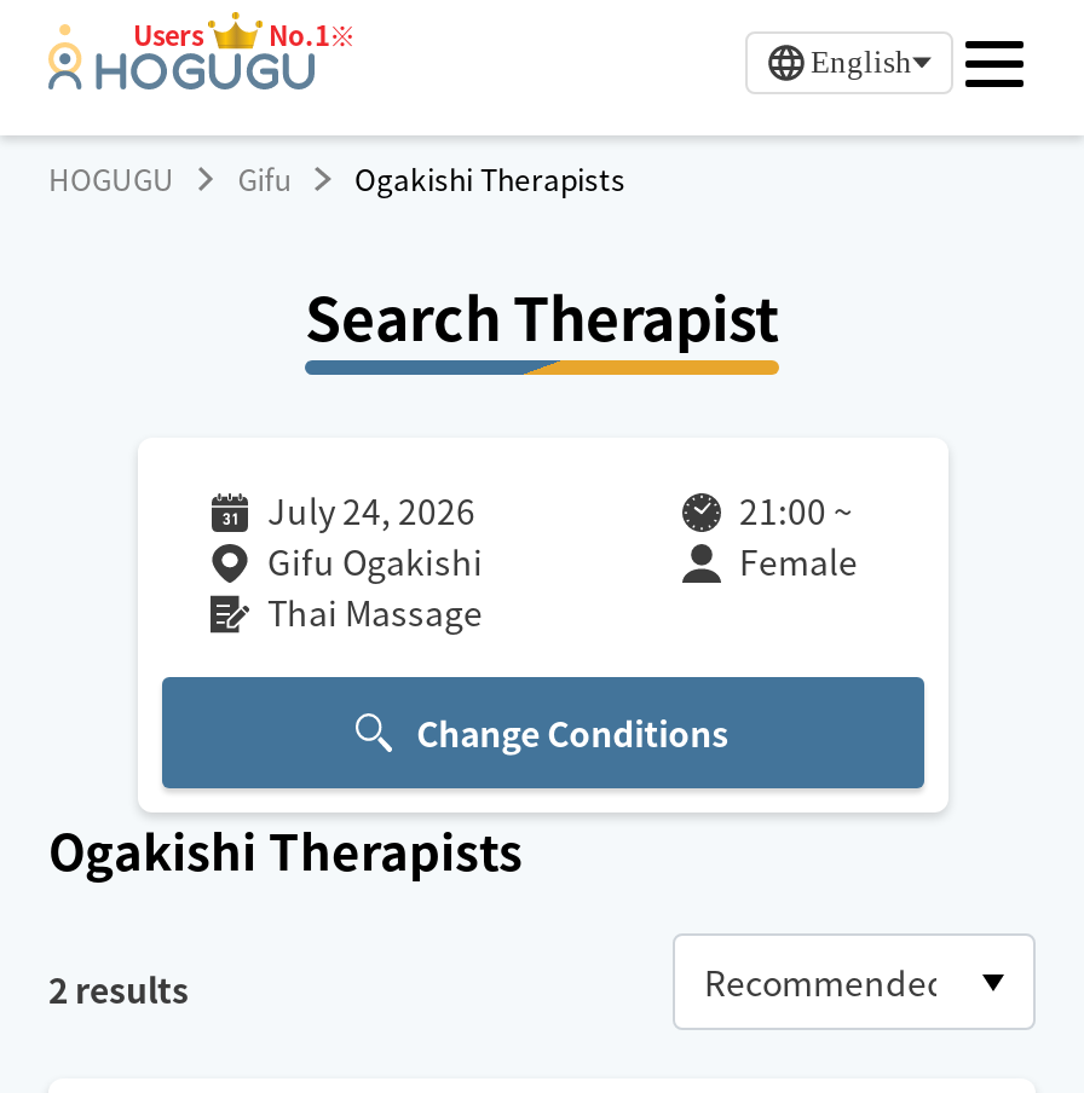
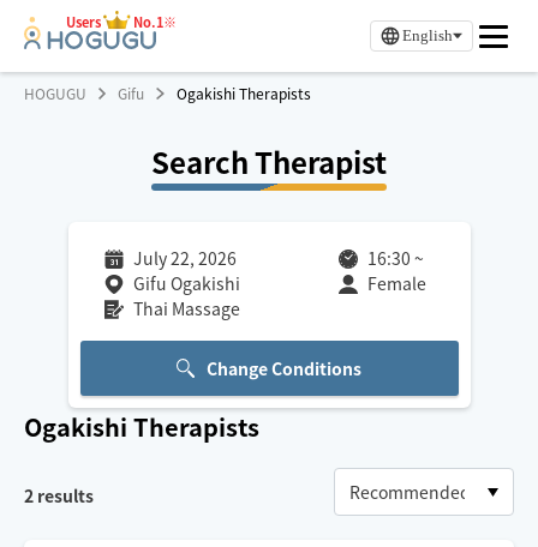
- July 24, 2026
+ July 22, 2026

- 21:00 ~
+ 16:30 ~
